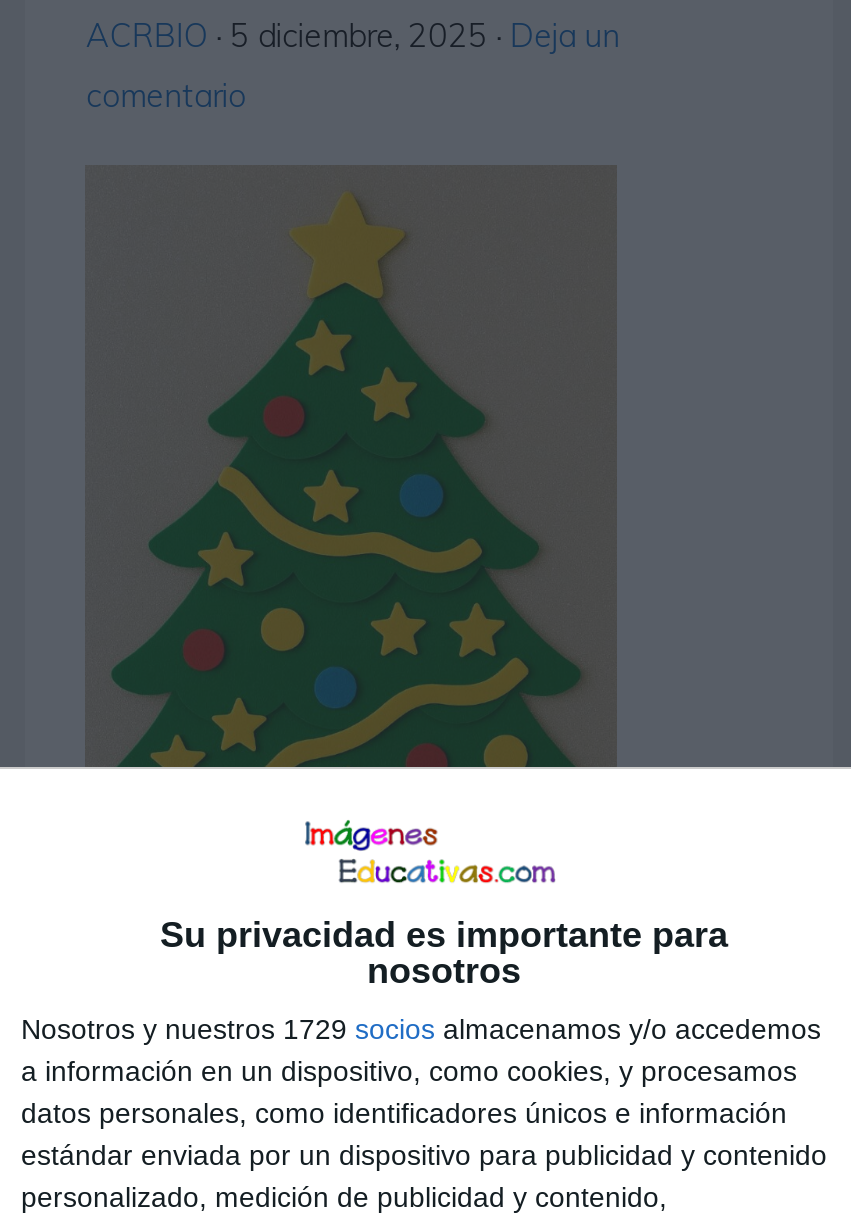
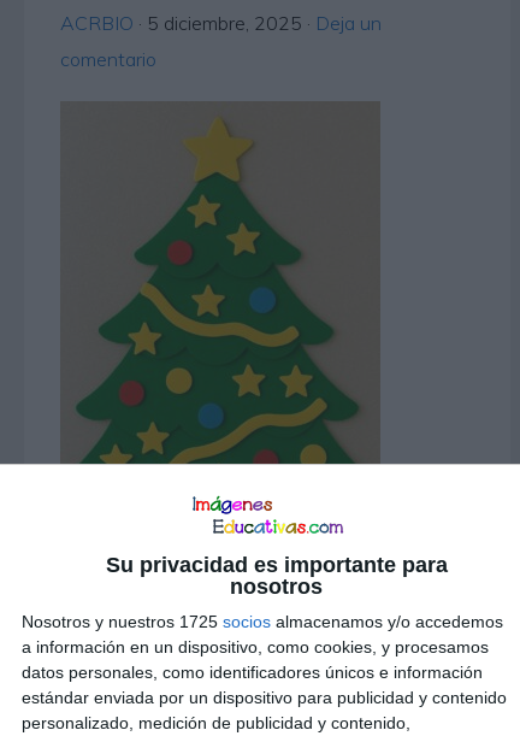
- Nosotros y nuestros 1729 socios almacenamos y/o accedemos
+ Nosotros y nuestros 1725 socios almacenamos y/o accedemos
